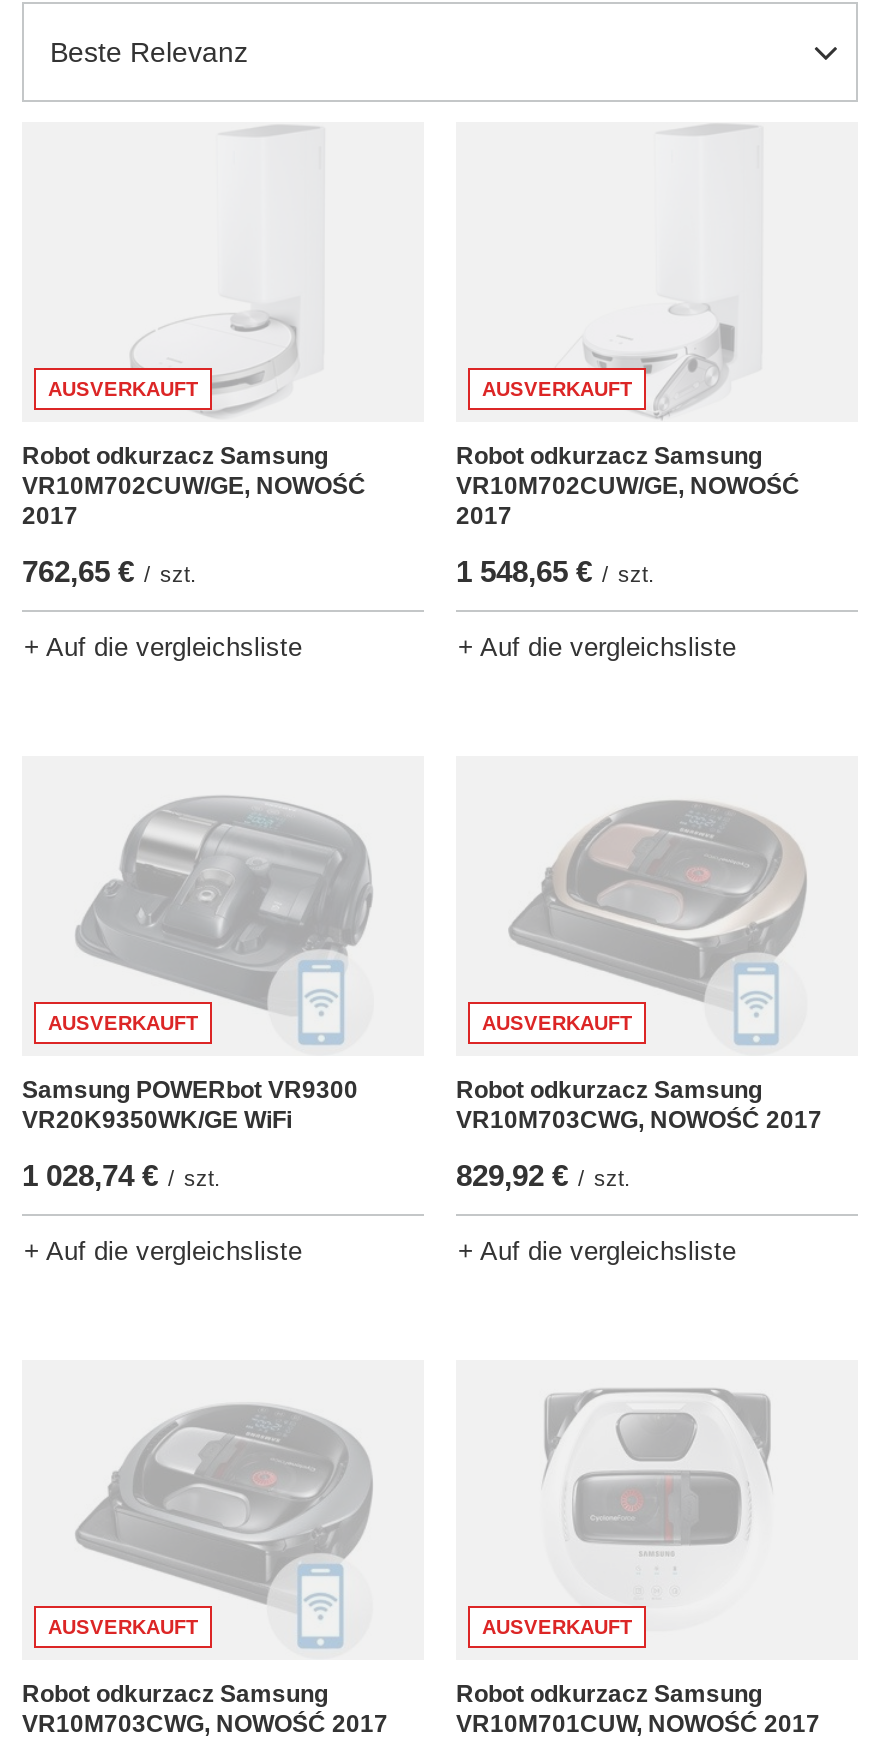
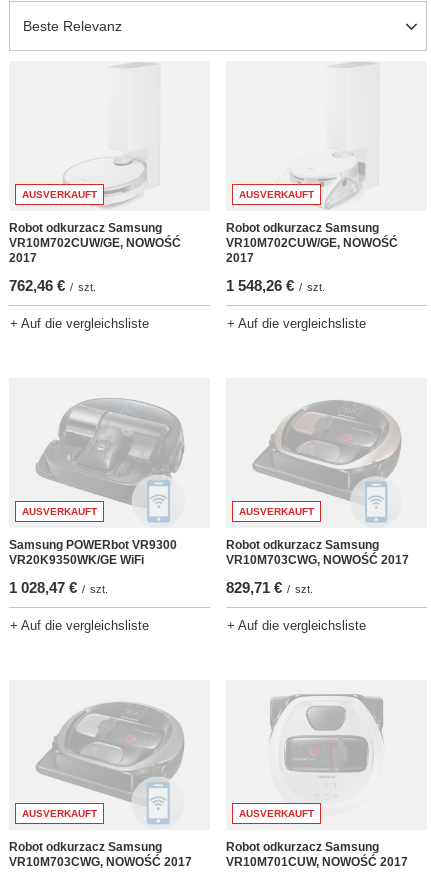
- 762,65 € / szt.
+ 762,46 € / szt.

- 1 548,65 € / szt.
+ 1 548,26 € / szt.

- 1 028,74 € / szt.
+ 1 028,47 € / szt.

- 829,92 € / szt.
+ 829,71 € / szt.
